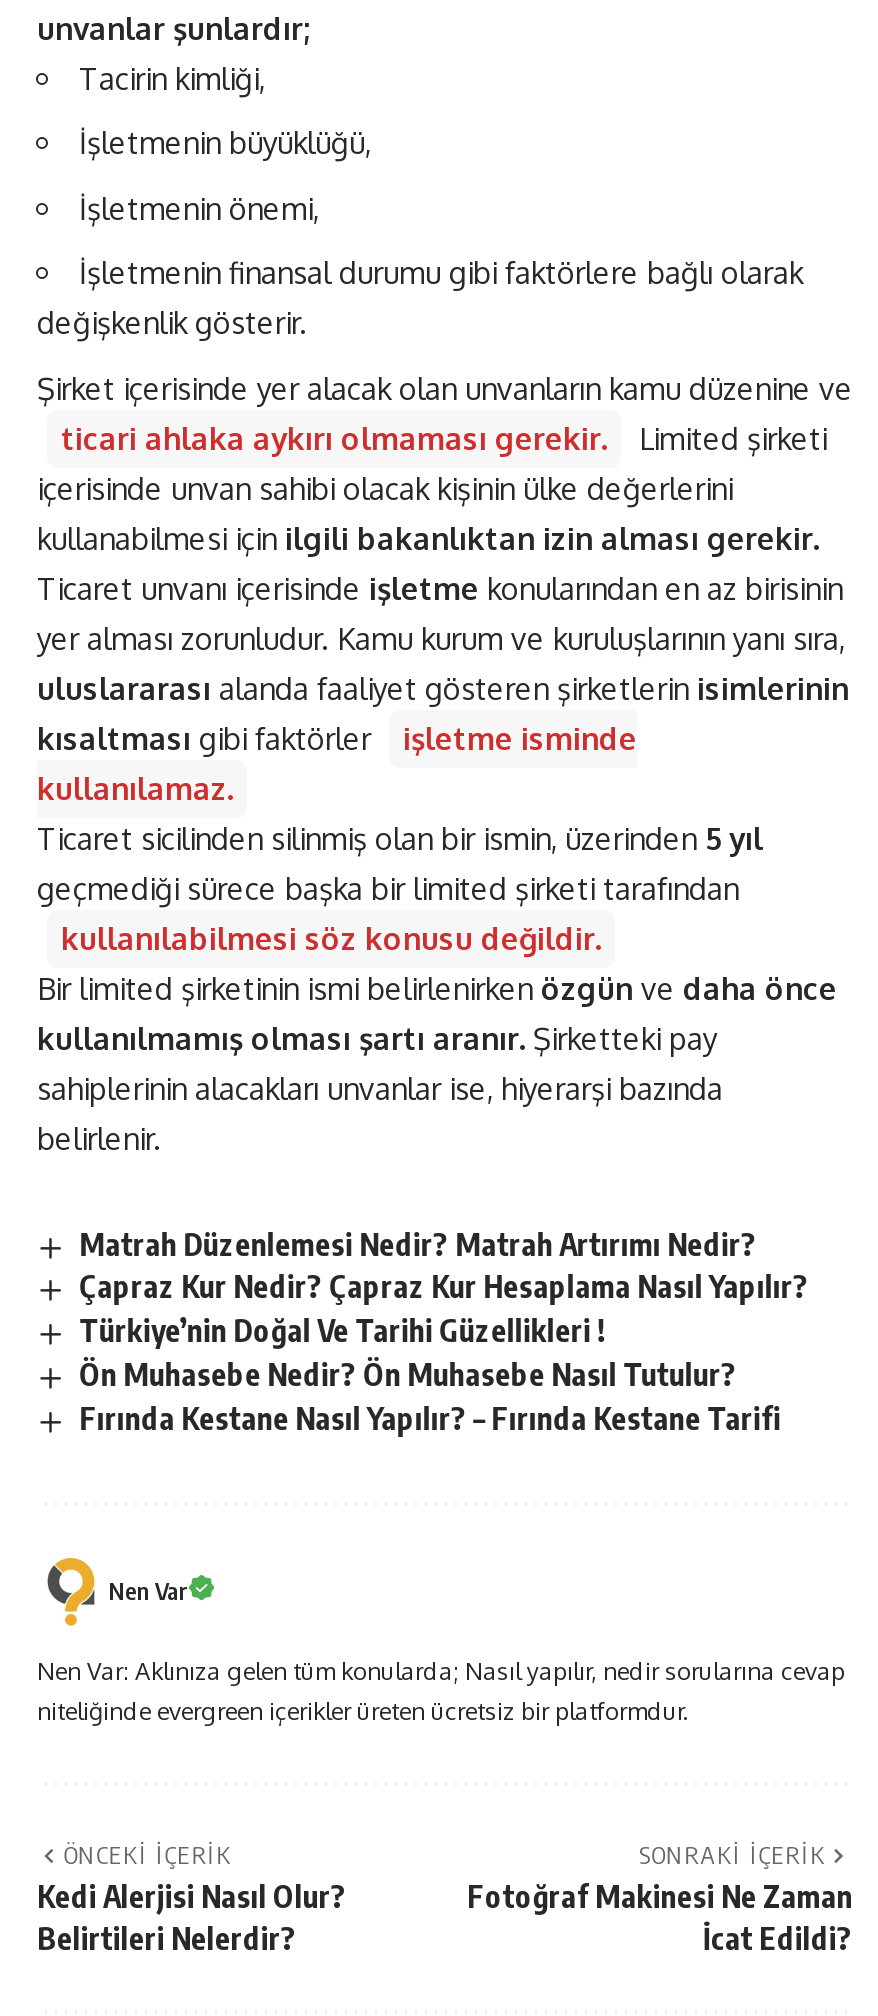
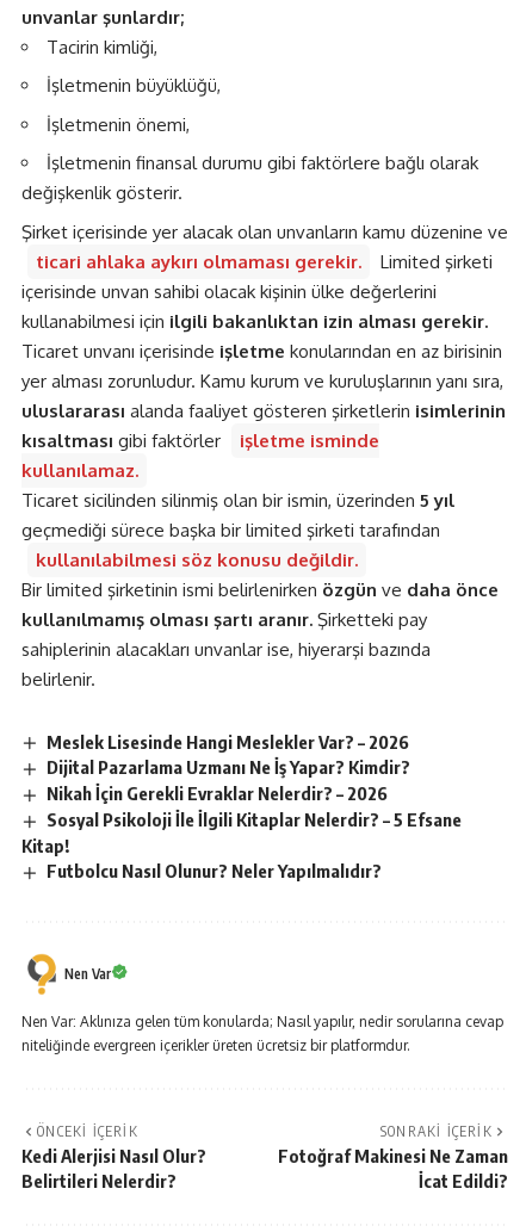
- Matrah Düzenlemesi Nedir? Matrah Artırımı Nedir?
- Çapraz Kur Nedir? Çapraz Kur Hesaplama Nasıl Yapılır?
- Türkiye’nin Doğal Ve Tarihi Güzellikleri !
- Ön Muhasebe Nedir? Ön Muhasebe Nasıl Tutulur?
- Fırında Kestane Nasıl Yapılır? – Fırında Kestane Tarifi
+ Meslek Lisesinde Hangi Meslekler Var? – 2026
+ Dijital Pazarlama Uzmanı Ne İş Yapar? Kimdir?
+ Nikah İçin Gerekli Evraklar Nelerdir? – 2026
+ Sosyal Psikoloji İle İlgili Kitaplar Nelerdir? – 5 Efsane
+ Kitap!
+ Futbolcu Nasıl Olunur? Neler Yapılmalıdır?
